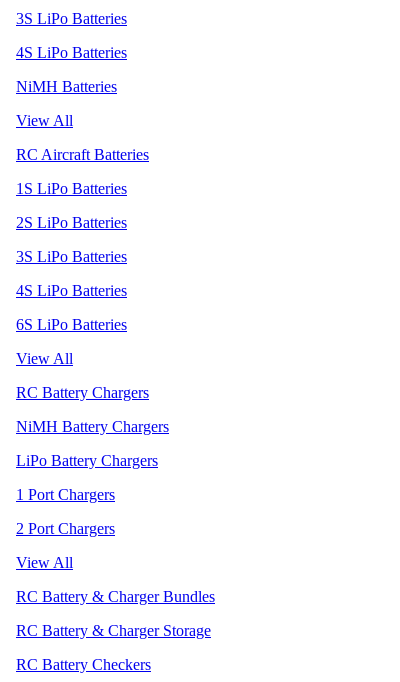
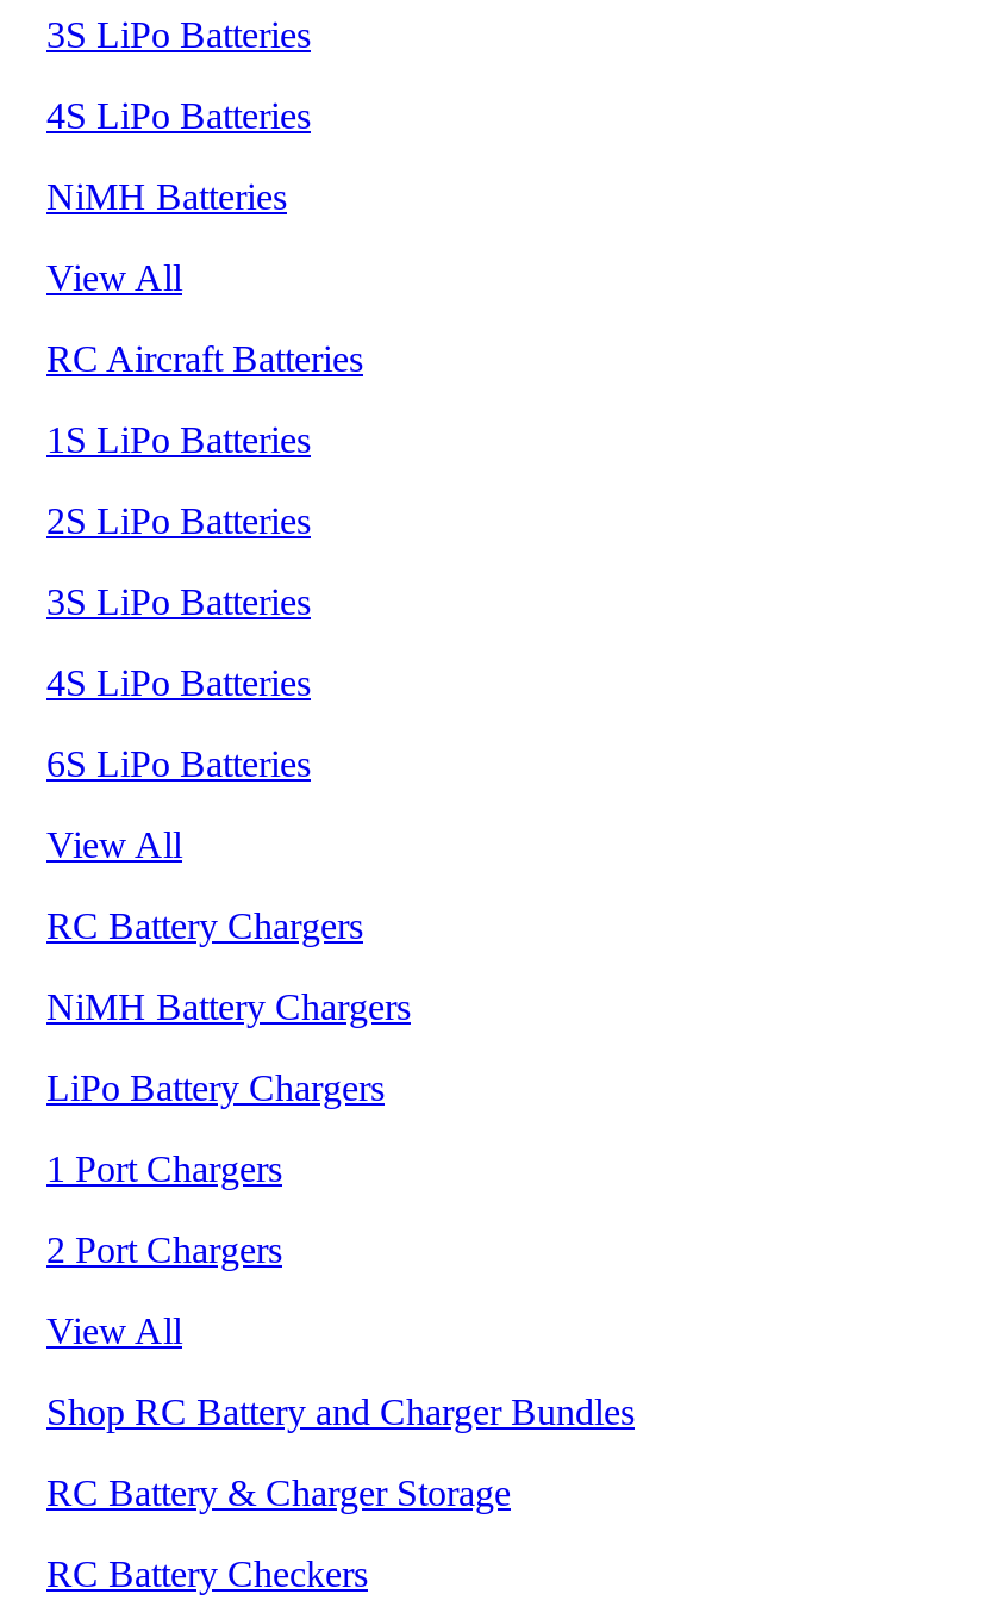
- RC Battery & Charger Bundles
+ Shop RC Battery and Charger Bundles
